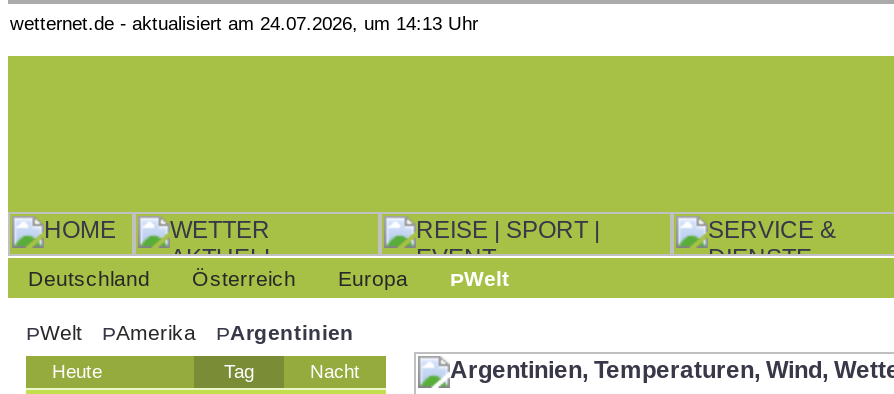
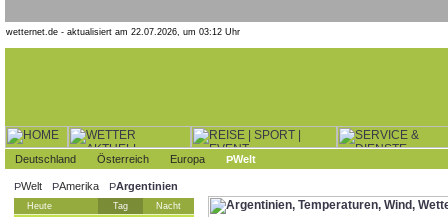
- wetternet.de - aktualisiert am 24.07.2026, um 14:13 Uhr
+ wetternet.de - aktualisiert am 22.07.2026, um 03:12 Uhr
